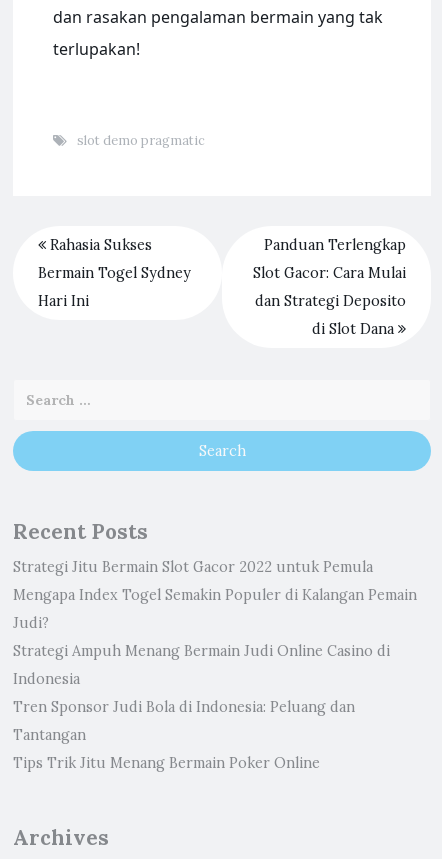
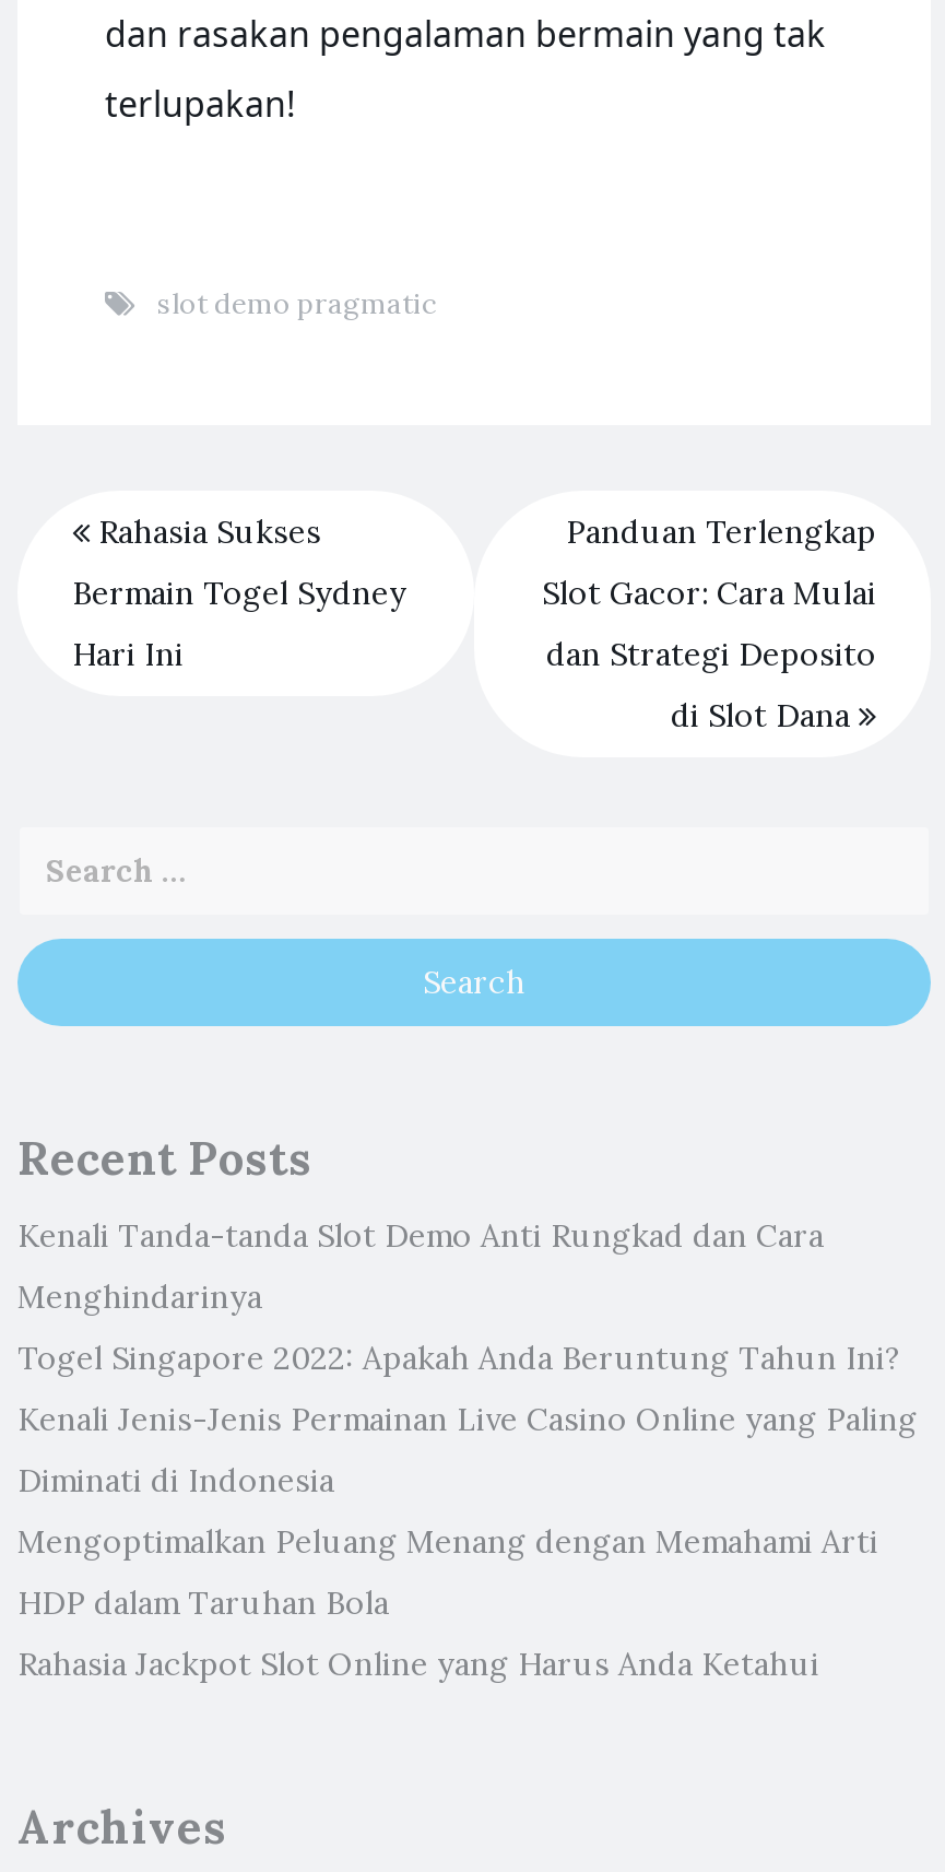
- Strategi Jitu Bermain Slot Gacor 2022 untuk Pemula
+ Kenali Tanda-tanda Slot Demo Anti Rungkad dan Cara

- Mengapa Index Togel Semakin Populer di Kalangan Pemain
+ Menghindarinya

- Judi?
+ Togel Singapore 2022: Apakah Anda Beruntung Tahun Ini?

- Strategi Ampuh Menang Bermain Judi Online Casino di
+ Kenali Jenis-Jenis Permainan Live Casino Online yang Paling

- Indonesia
+ Diminati di Indonesia

- Tren Sponsor Judi Bola di Indonesia: Peluang dan
+ Mengoptimalkan Peluang Menang dengan Memahami Arti

- Tantangan
+ HDP dalam Taruhan Bola

- Tips Trik Jitu Menang Bermain Poker Online
+ Rahasia Jackpot Slot Online yang Harus Anda Ketahui
